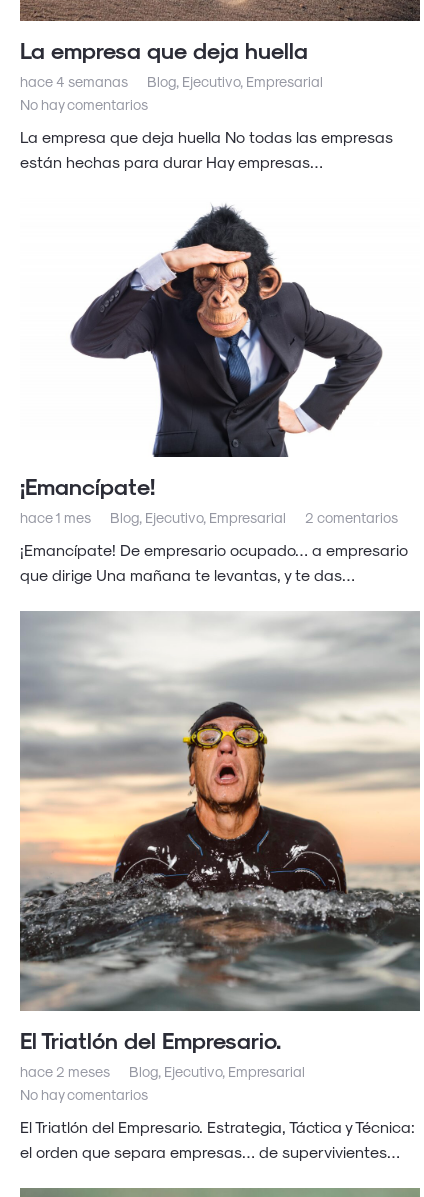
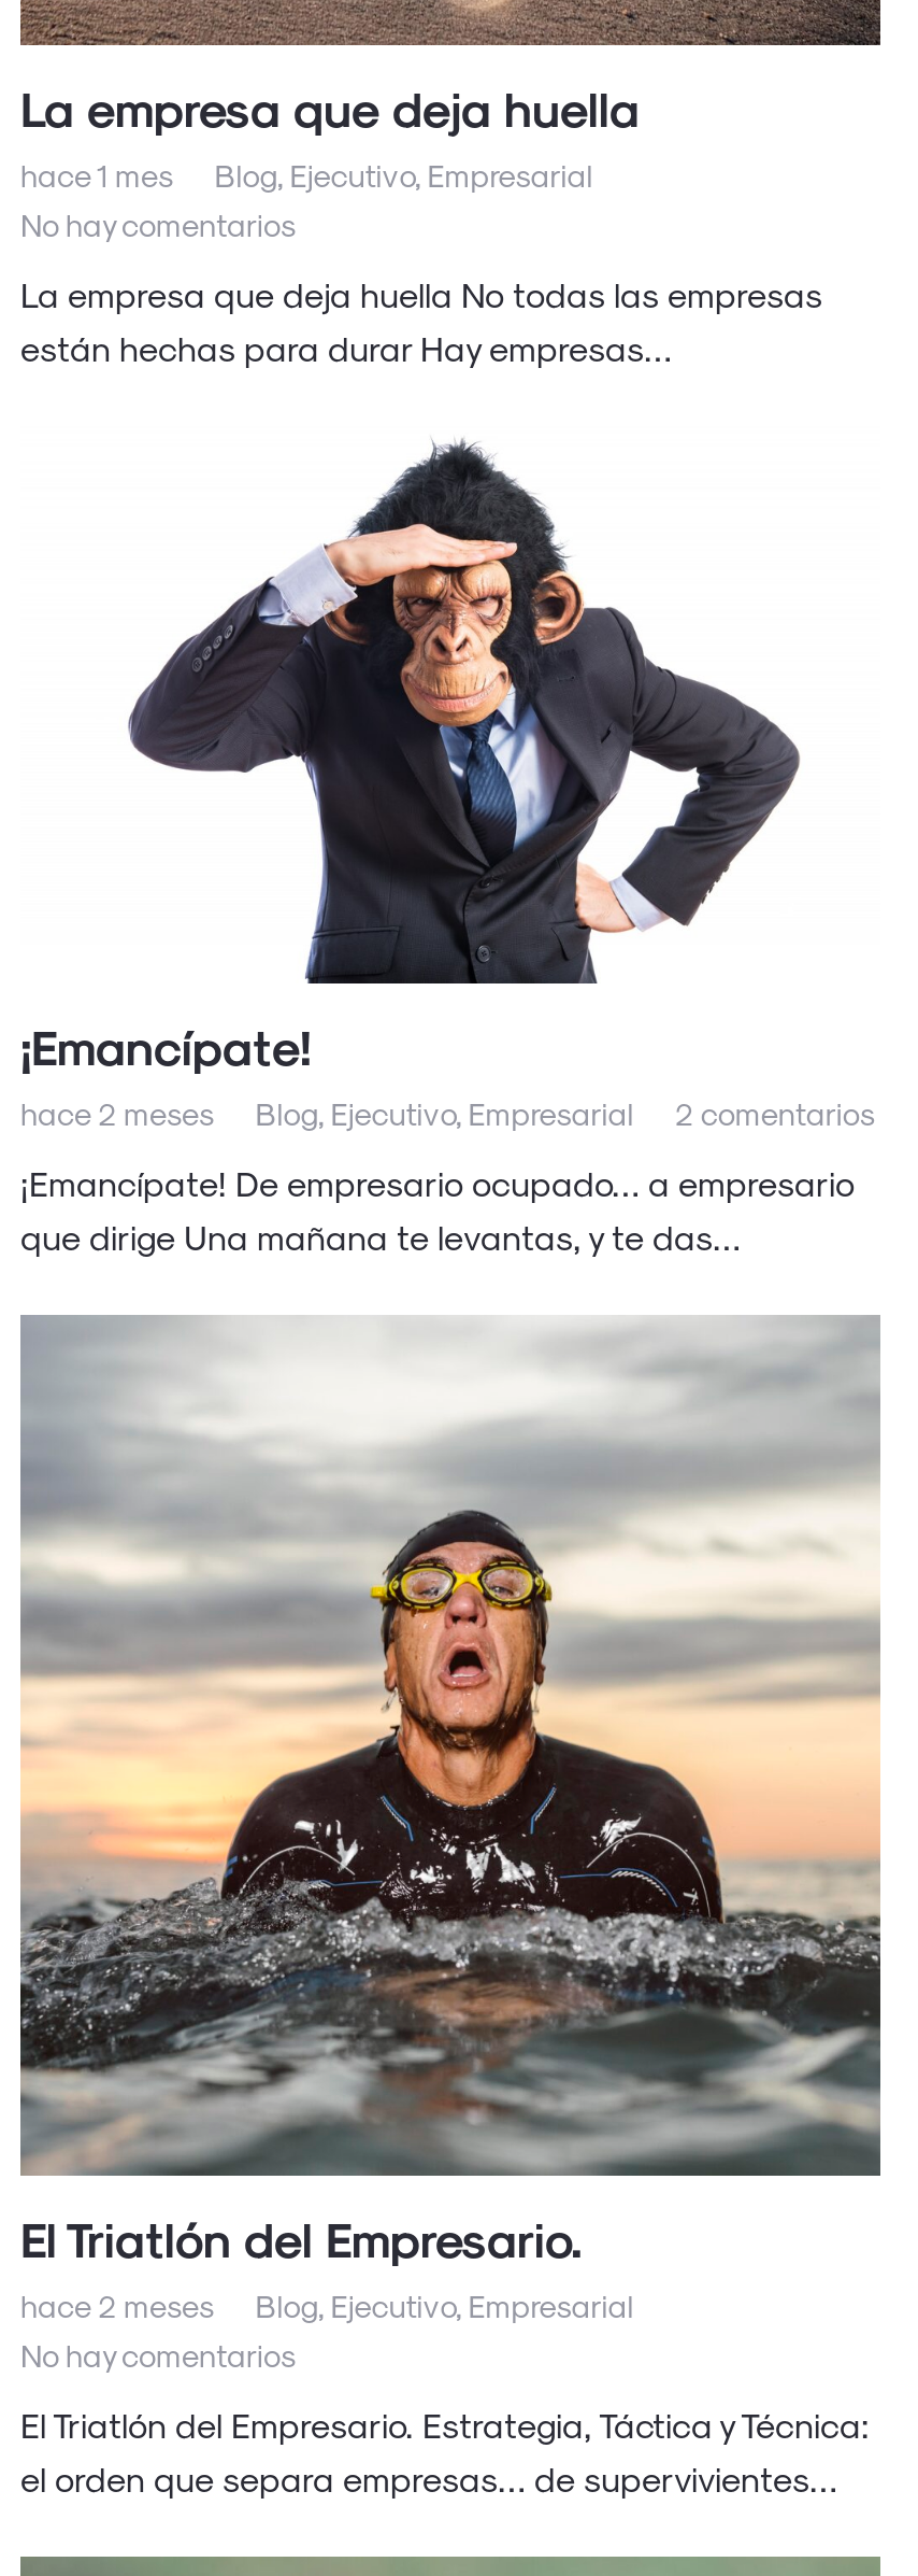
- hace 4 semanas Blog, Ejecutivo, Empresarial
+ hace 1 mes Blog, Ejecutivo, Empresarial

- hace 1 mes Blog, Ejecutivo, Empresarial 2 comentarios
+ hace 2 meses Blog, Ejecutivo, Empresarial 2 comentarios
